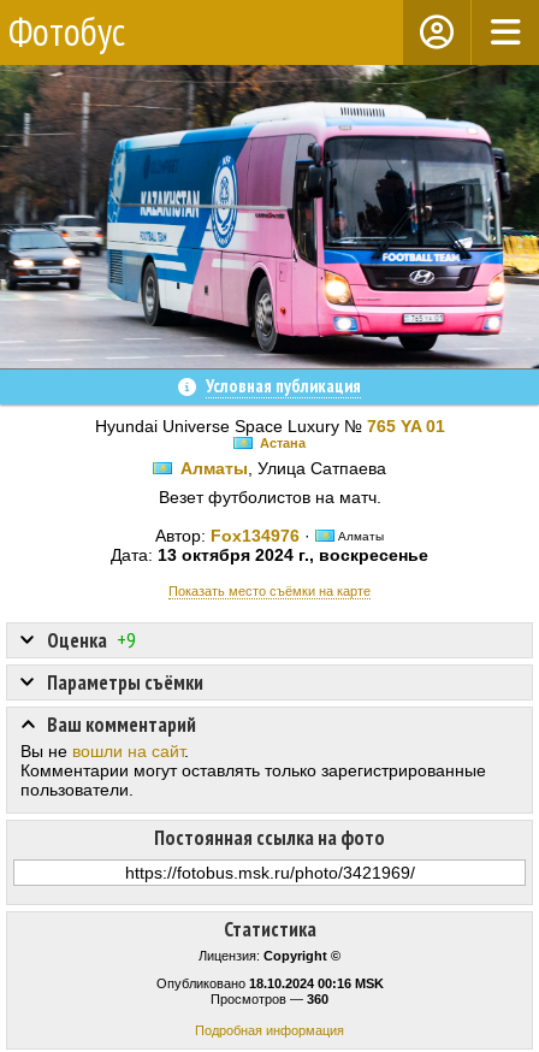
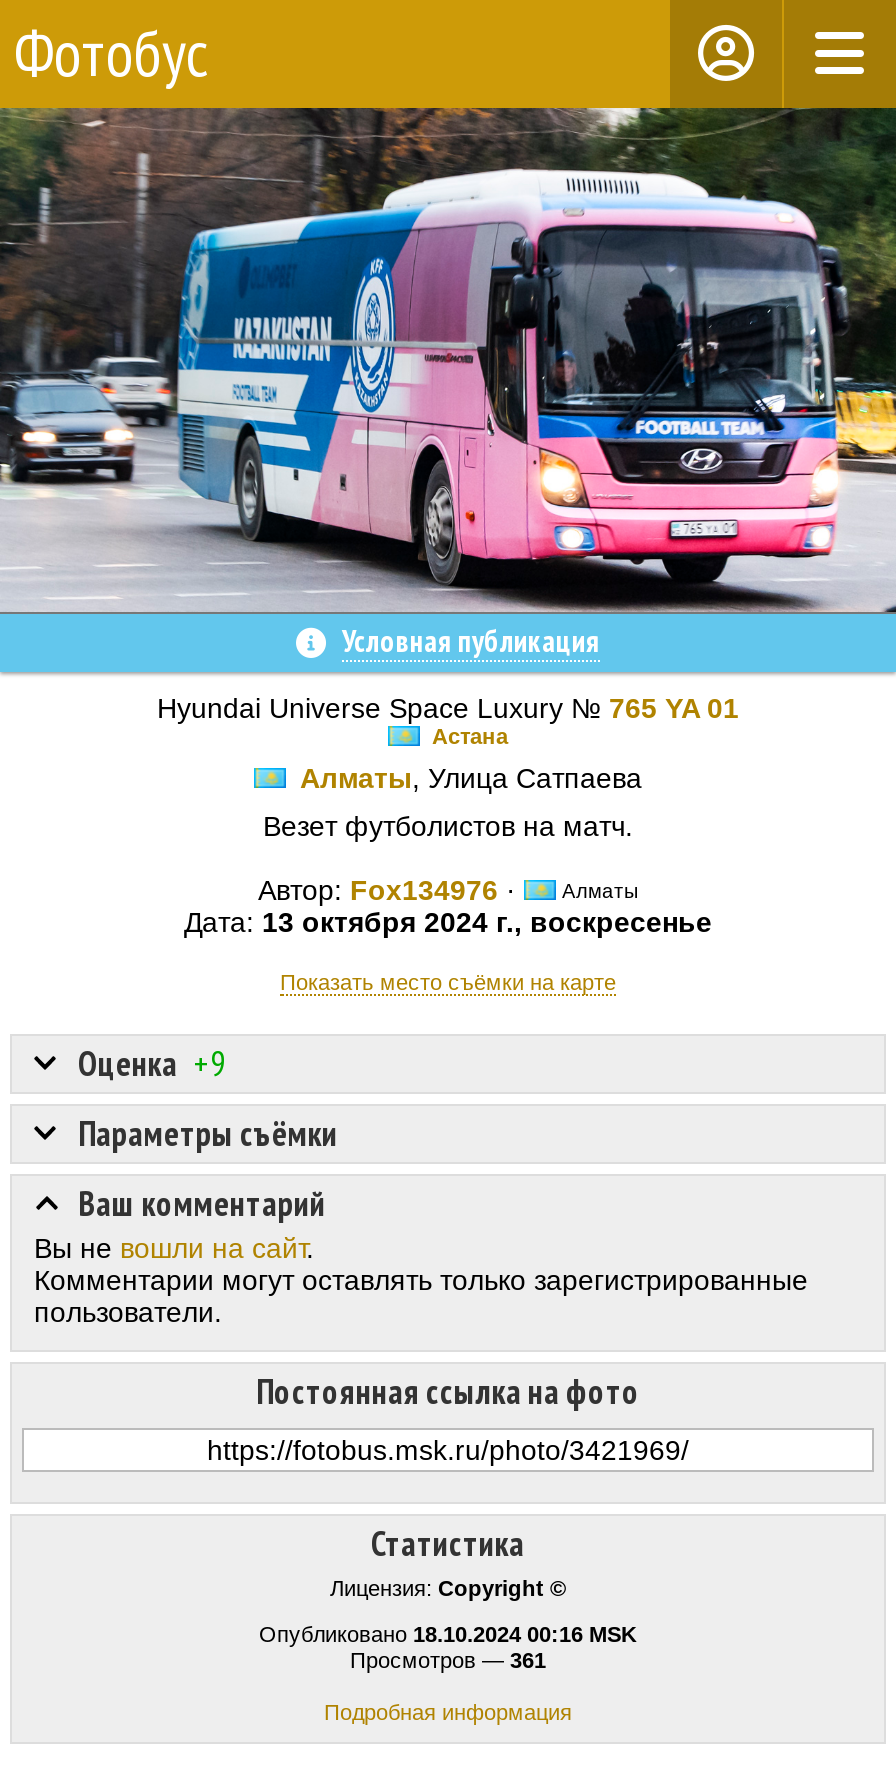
- Просмотров — 360
+ Просмотров — 361
